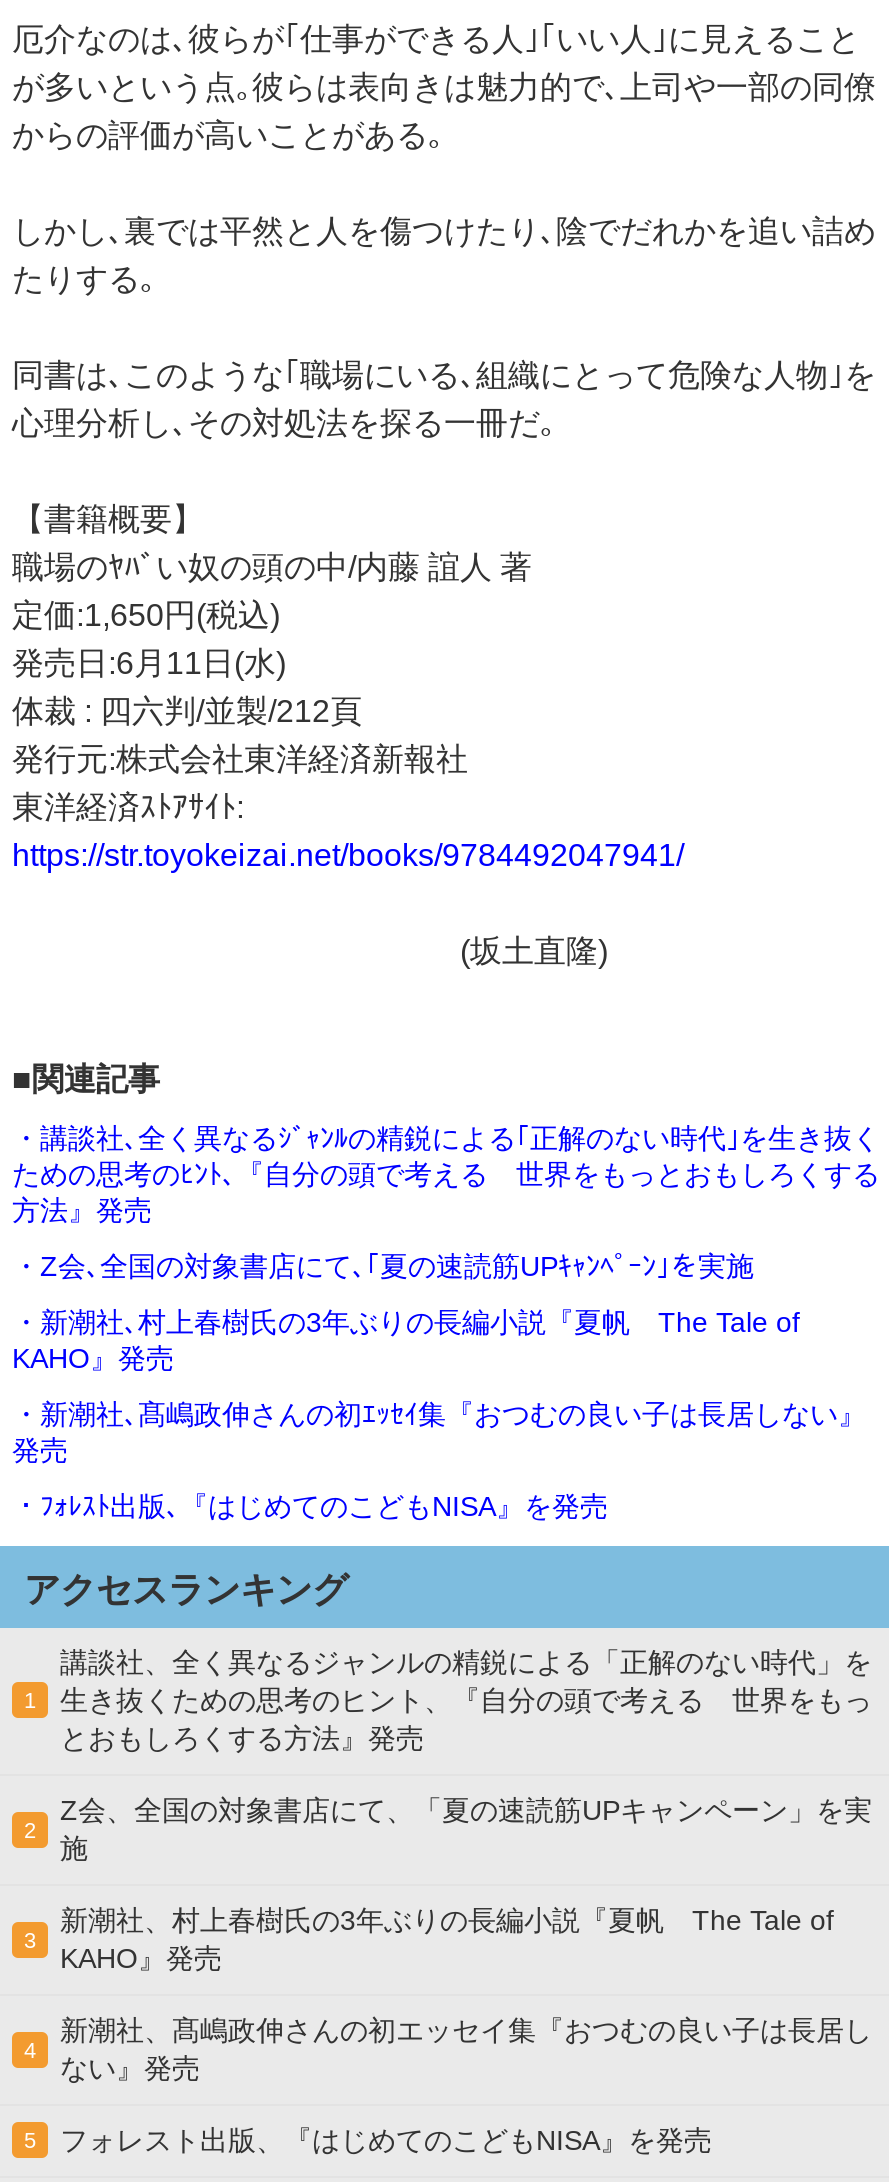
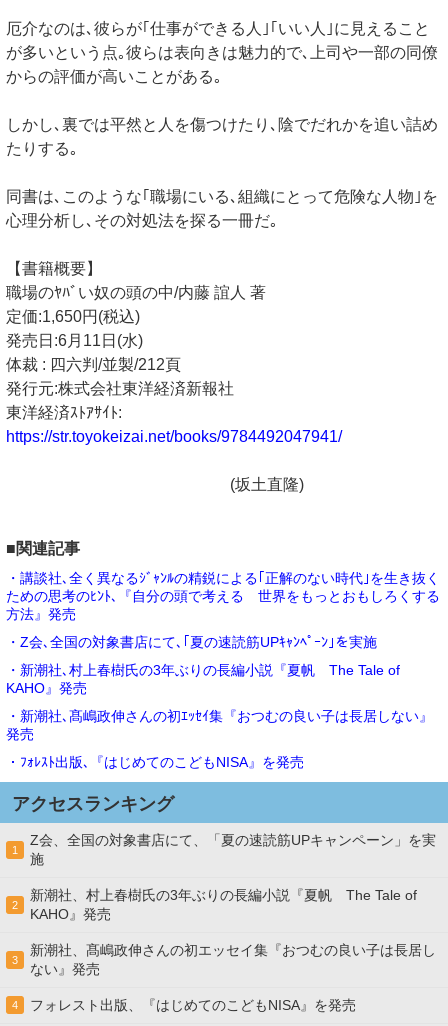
- 講談社、全く異なるジャンルの精鋭による「正解のない時代」を
- 生き抜くための思考のヒント、『自分の頭で考える 世界をもっ
- とおもしろくする方法』発売
- 2

- 3
+ 2

- 4
+ 3

- 5 フォレスト出版、『はじめてのこどもNISA』を発売
+ 4 フォレスト出版、『はじめてのこどもNISA』を発売
